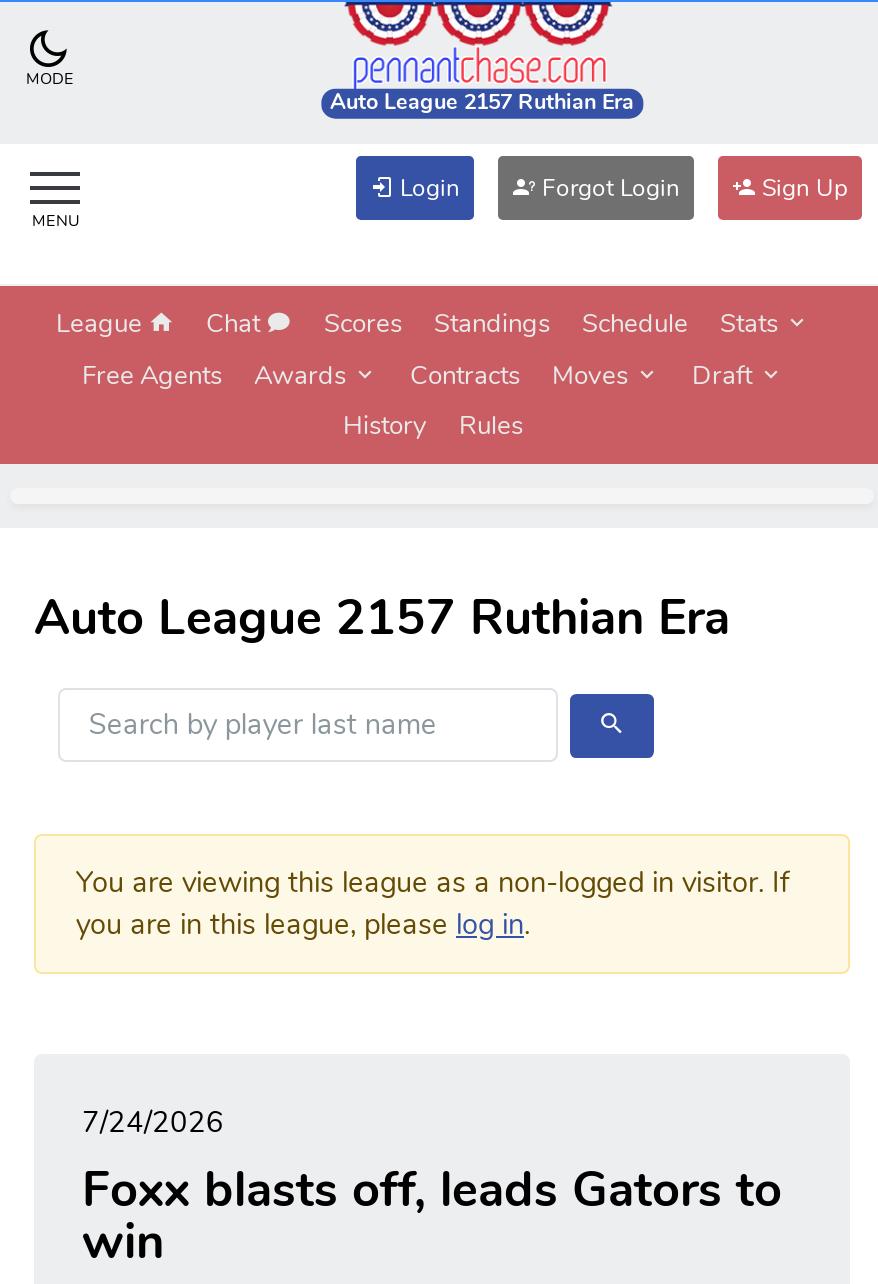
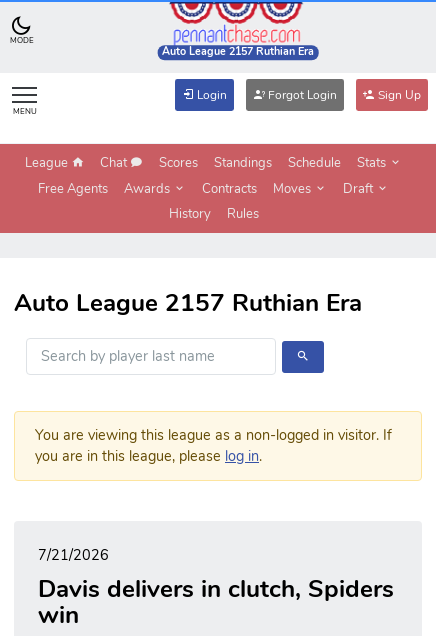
- 7/24/2026
- Foxx blasts off, leads Gators to
+ 7/21/2026
+ Davis delivers in clutch, Spiders
